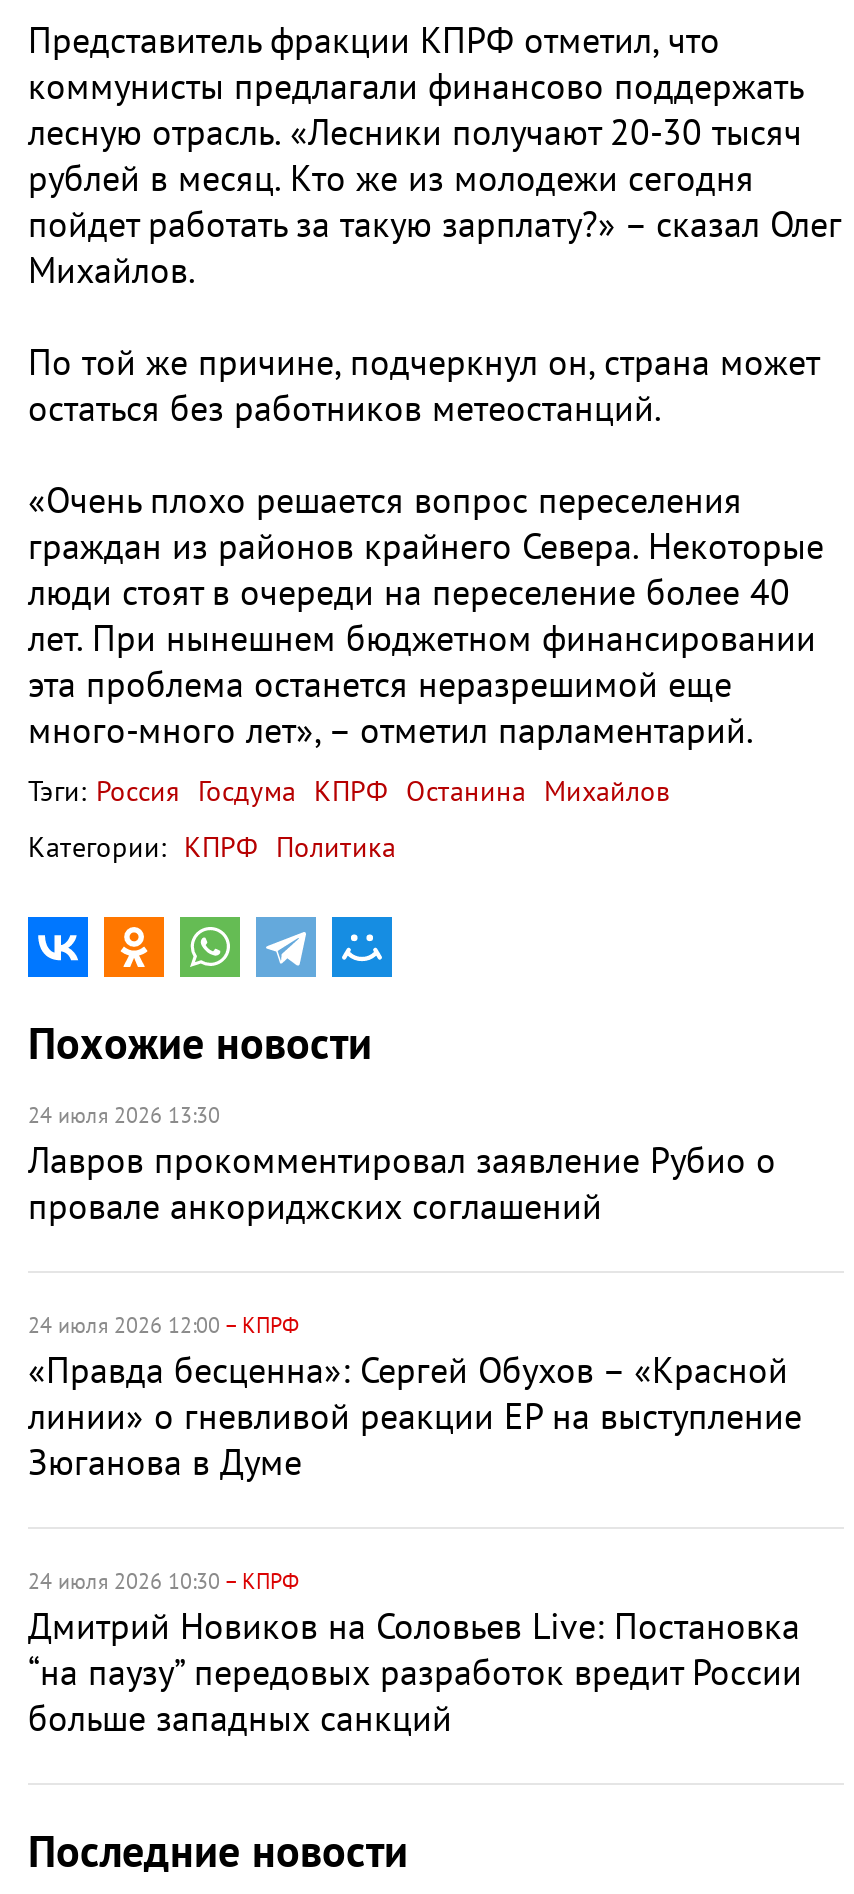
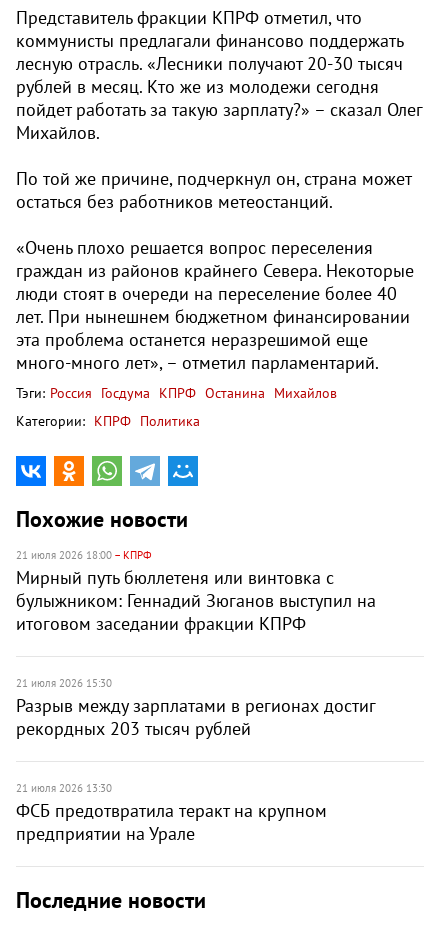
- 24 июля 2026 13:30
- Лавров прокомментировал заявление Рубио о
- провале анкориджских соглашений
+ 21 июля 2026 18:00 – КПРФ
+ Мирный путь бюллетеня или винтовка с
+ булыжником: Геннадий Зюганов выступил на
+ итоговом заседании фракции КПРФ

- 24 июля 2026 12:00 – КПРФ
- «Правда бесценна»: Сергей Обухов – «Красной
- линии» о гневливой реакции ЕР на выступление
- Зюганова в Думе
+ 21 июля 2026 15:30
+ Разрыв между зарплатами в регионах достиг
+ рекордных 203 тысяч рублей

- 24 июля 2026 10:30 – КПРФ
- Дмитрий Новиков на Соловьев Live: Постановка
- “на паузу” передовых разработок вредит России
- больше западных санкций
+ 21 июля 2026 13:30
+ ФСБ предотвратила теракт на крупном
+ предприятии на Урале
